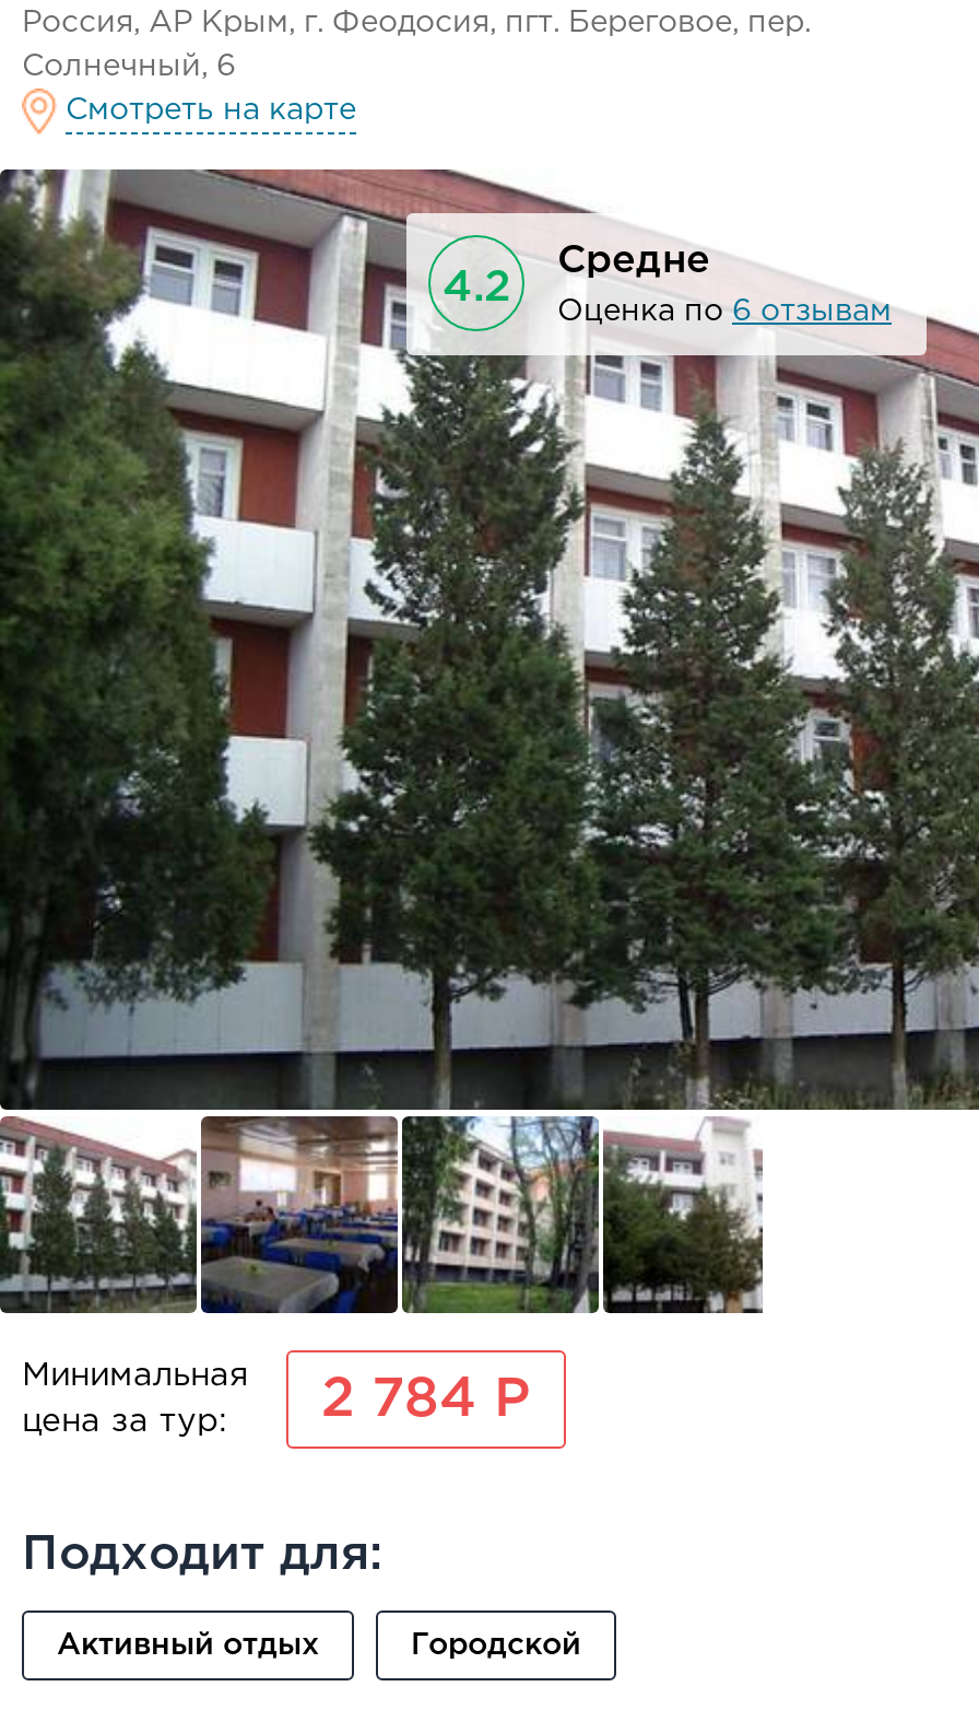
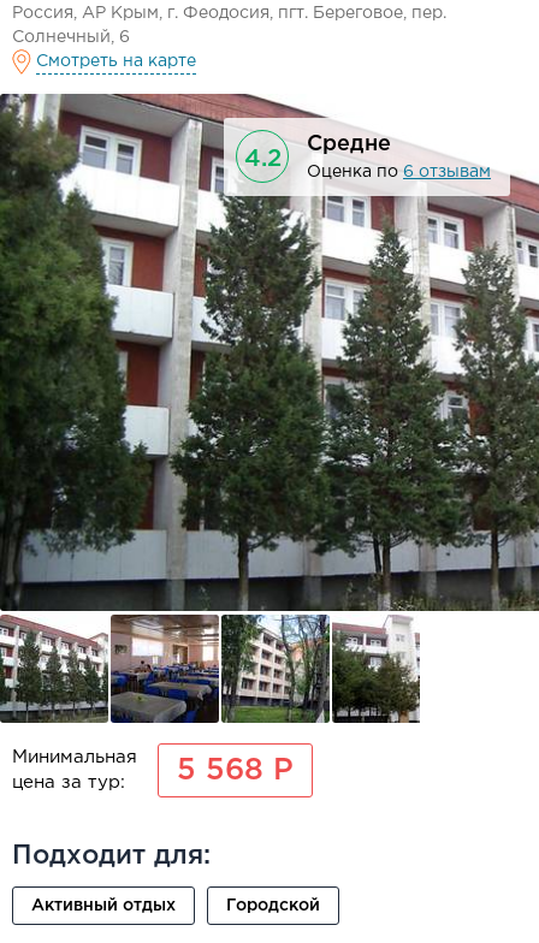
- 2 784 Р
+ 5 568 Р
